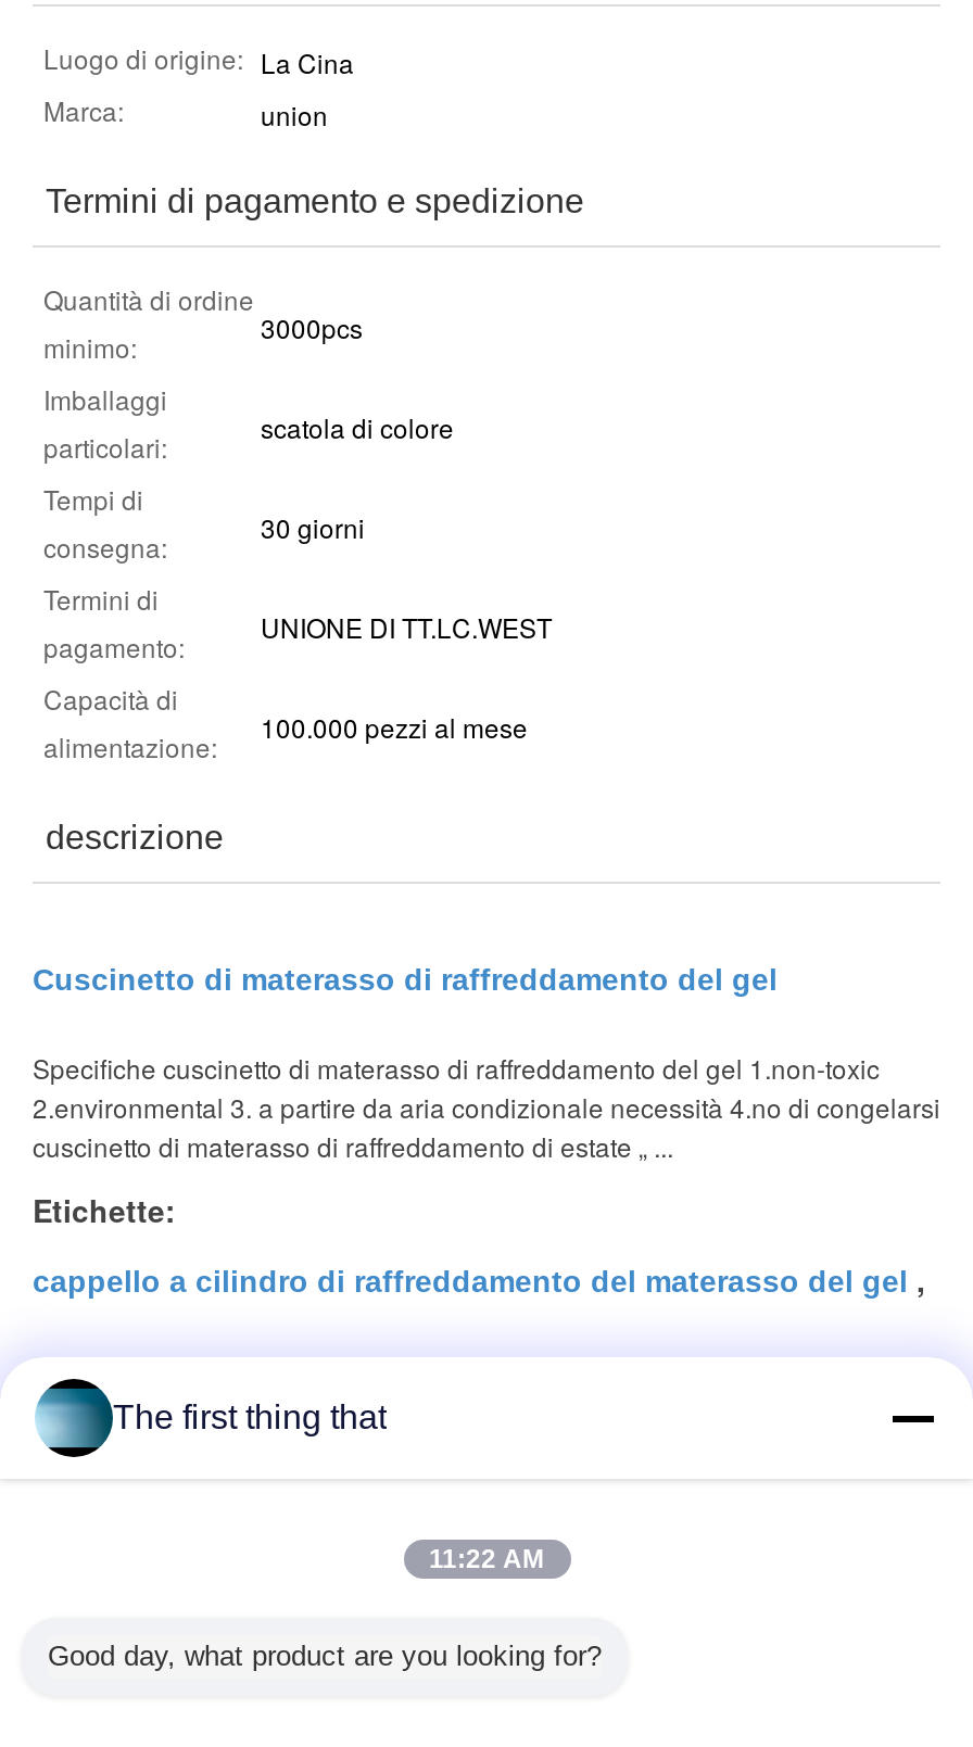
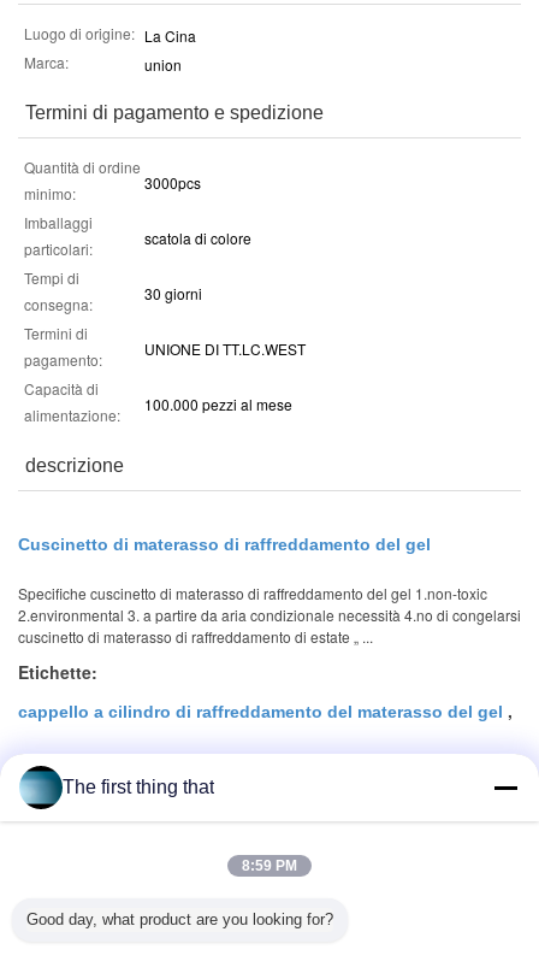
- 11:22 AM
+ 8:59 PM
